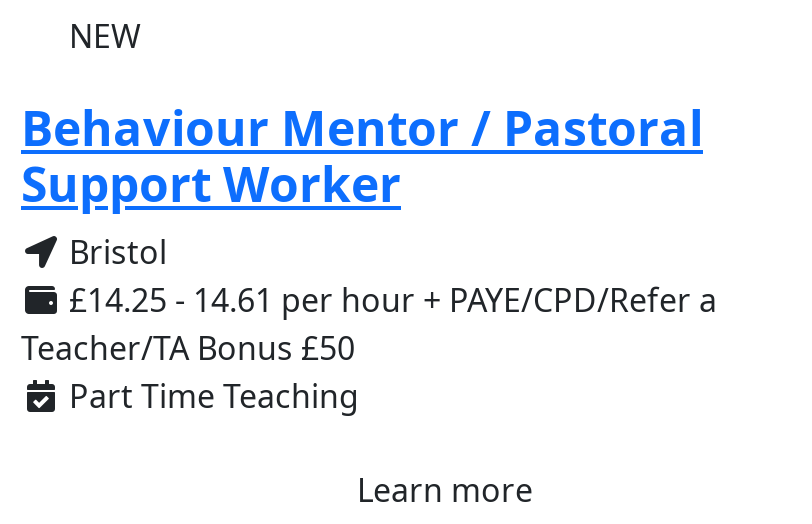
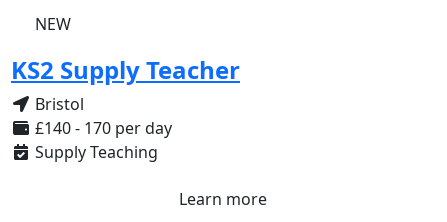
- Behaviour Mentor / Pastoral
- Support Worker
+ KS2 Supply Teacher

- £14.25 - 14.61 per hour + PAYE/CPD/Refer a
- Teacher/TA Bonus £50
- Part Time Teaching
+ £140 - 170 per day
+ Supply Teaching
